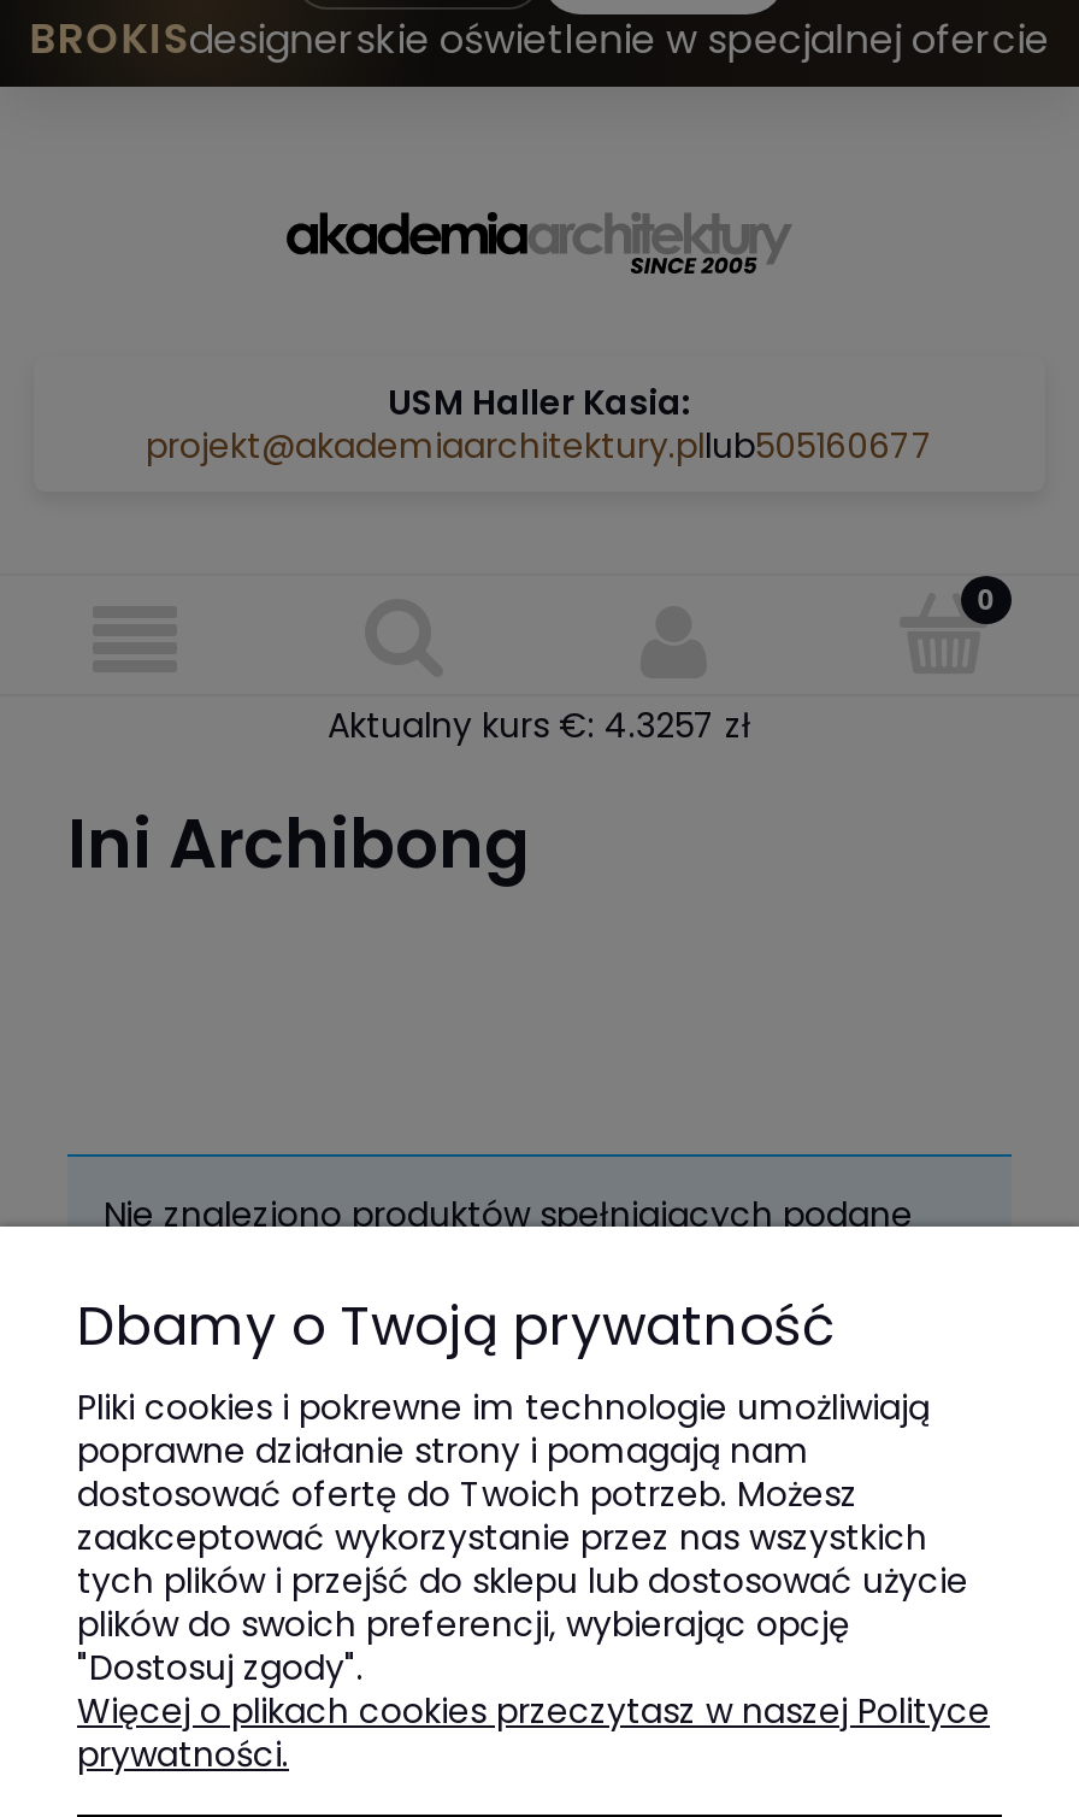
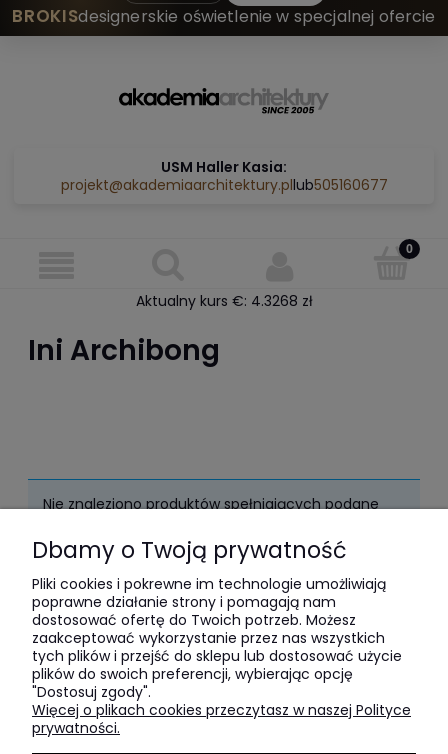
- Aktualny kurs €: 4.3257 zł
+ Aktualny kurs €: 4.3268 zł
